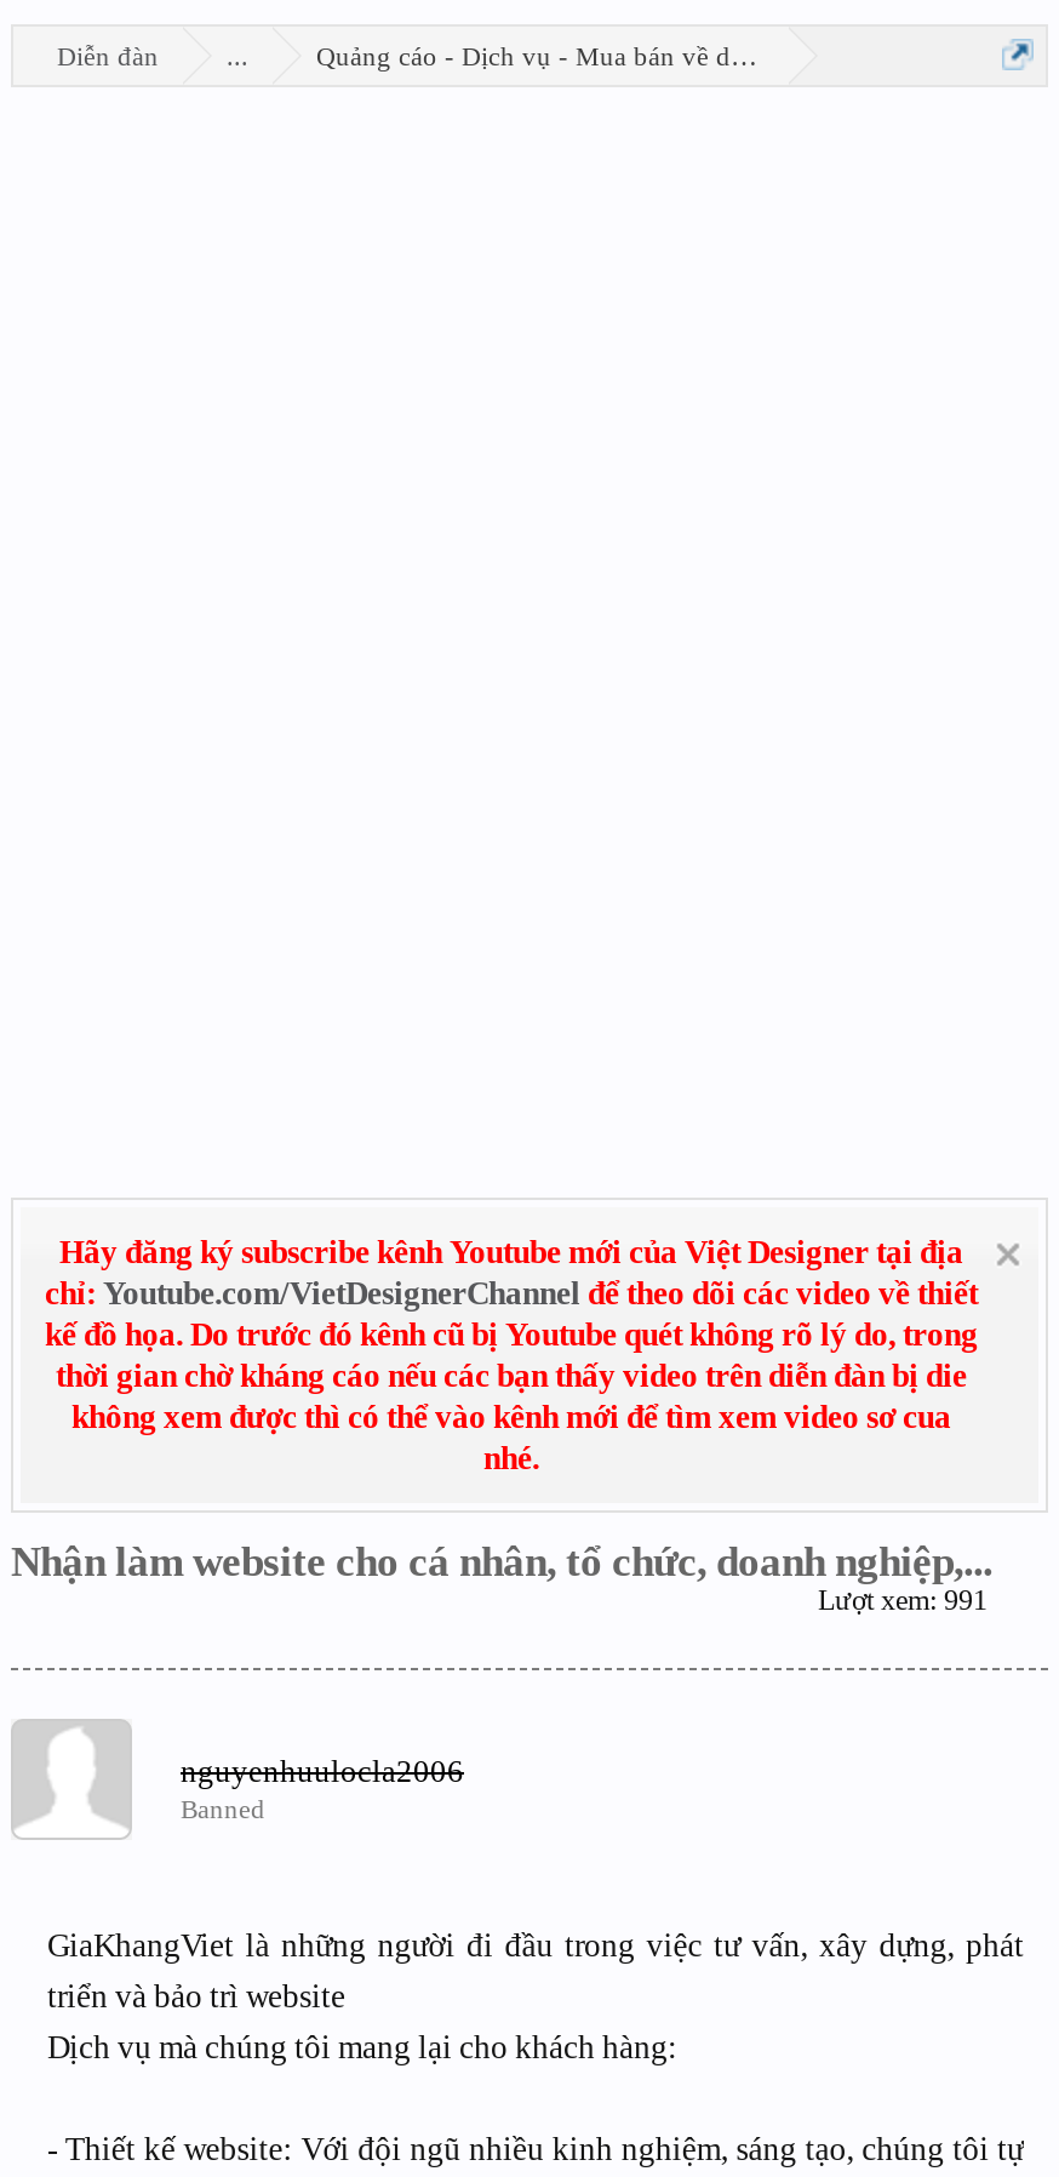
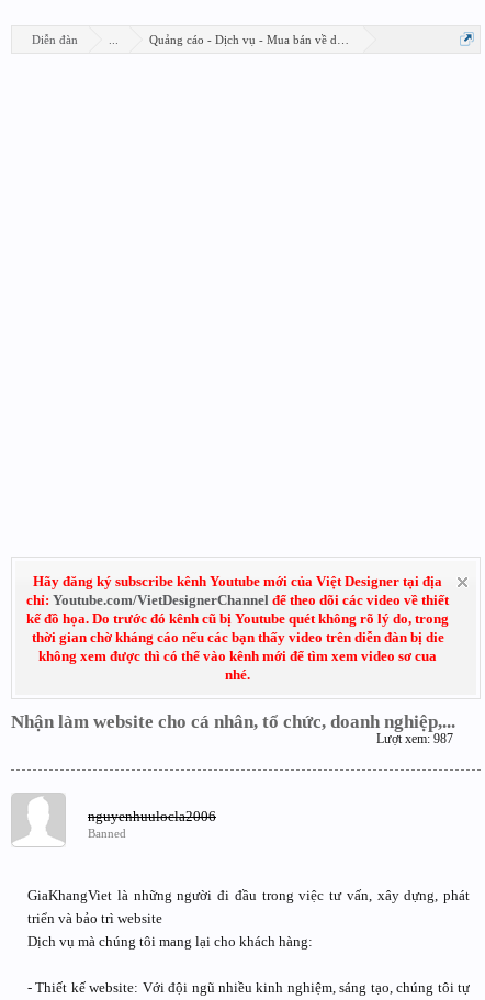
- Lượt xem: 991
+ Lượt xem: 987
